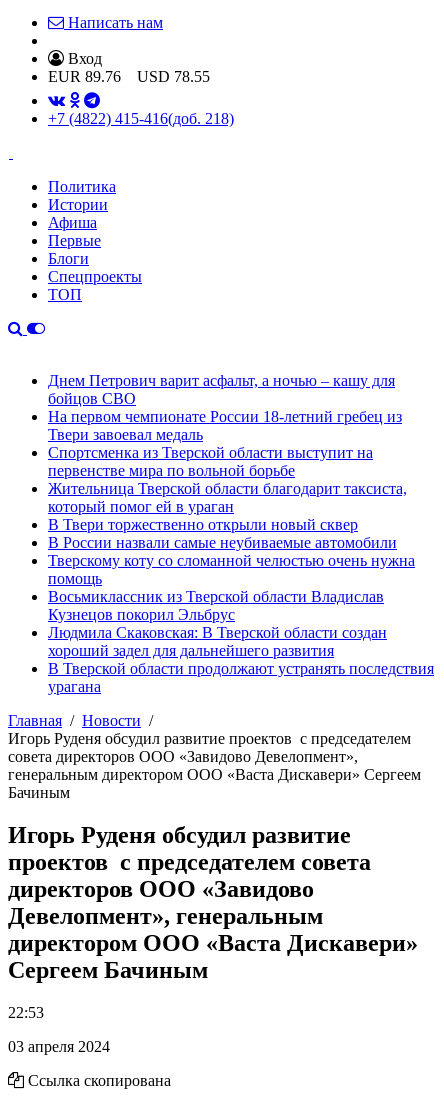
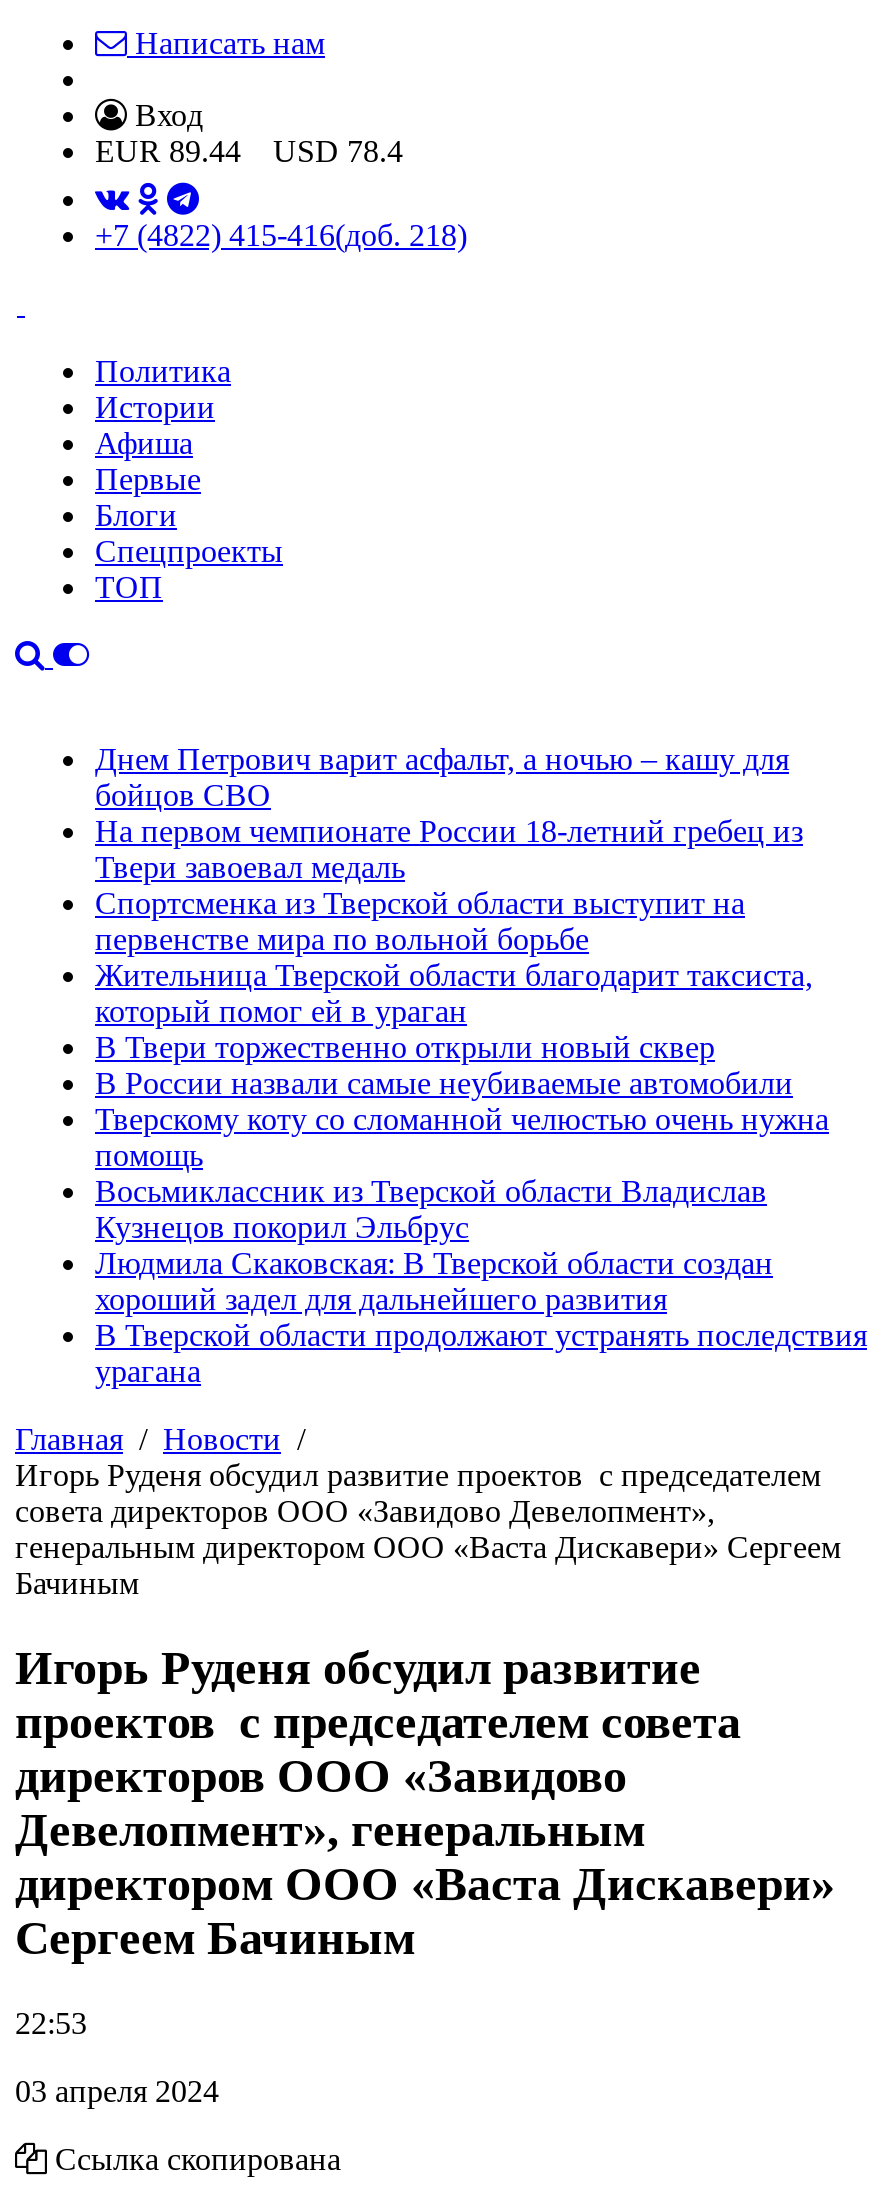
- EUR 89.76 USD 78.55
+ EUR 89.44 USD 78.4
